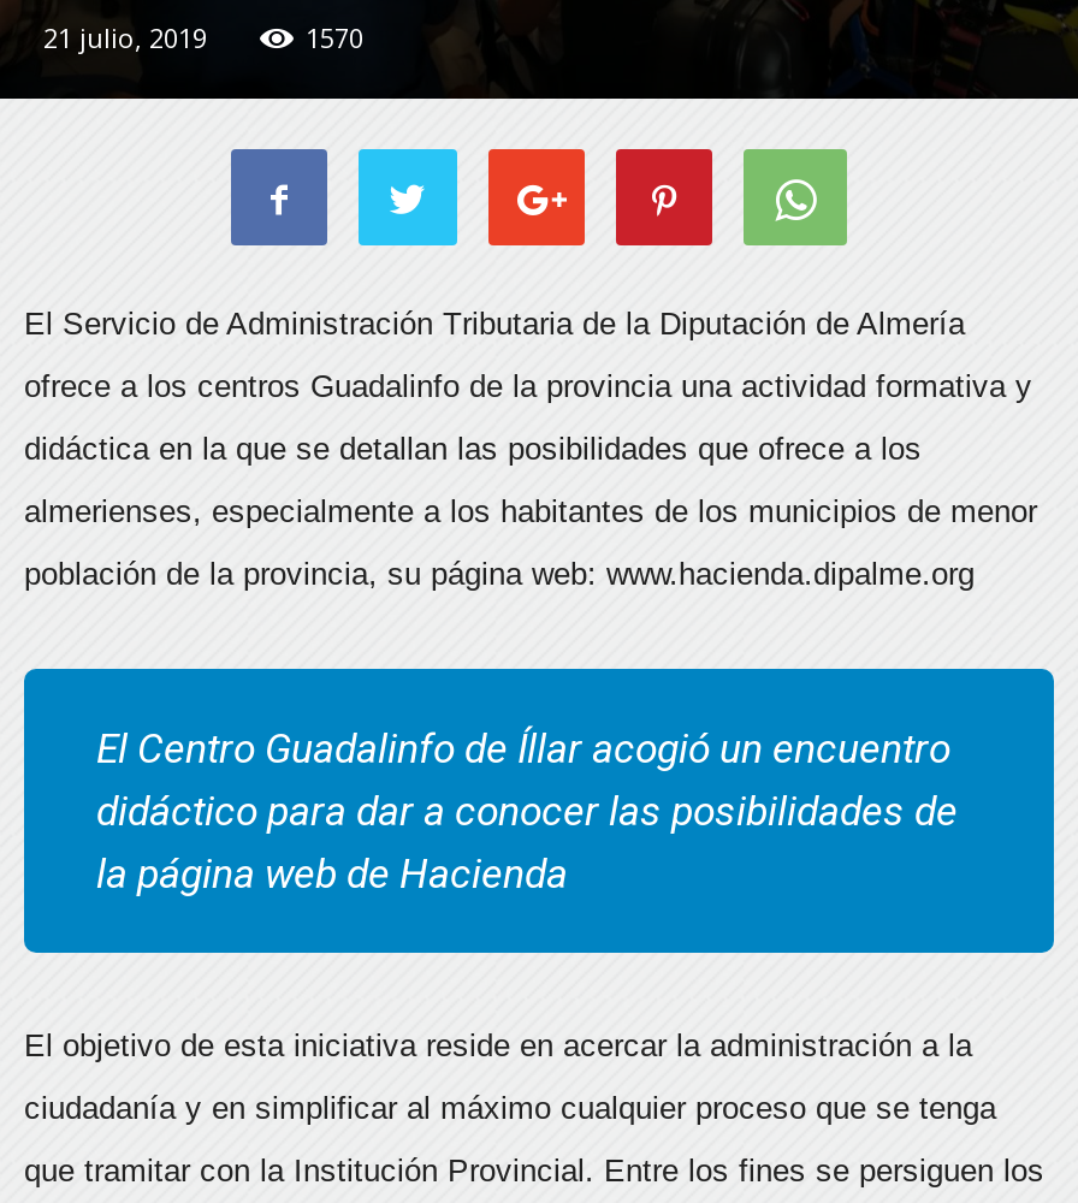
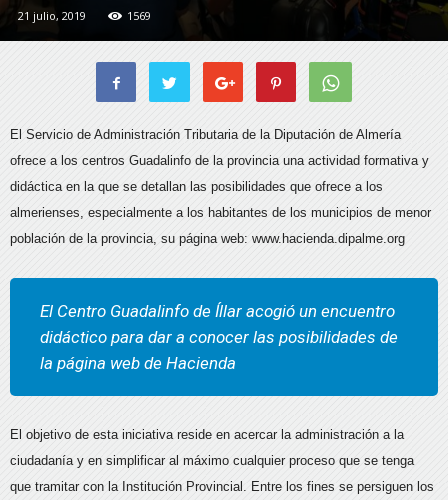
- 1570
+ 1569
